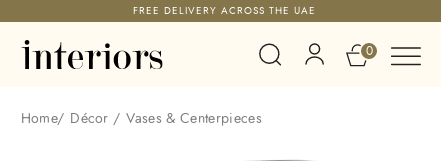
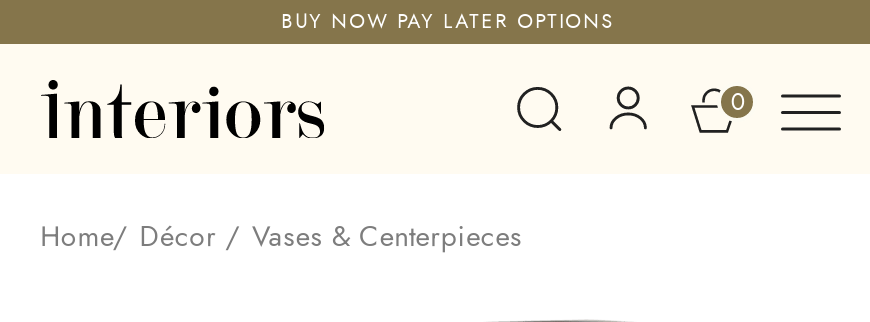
- FREE DELIVERY ACROSS THE UAE
+ BUY NOW PAY LATER OPTIONS
